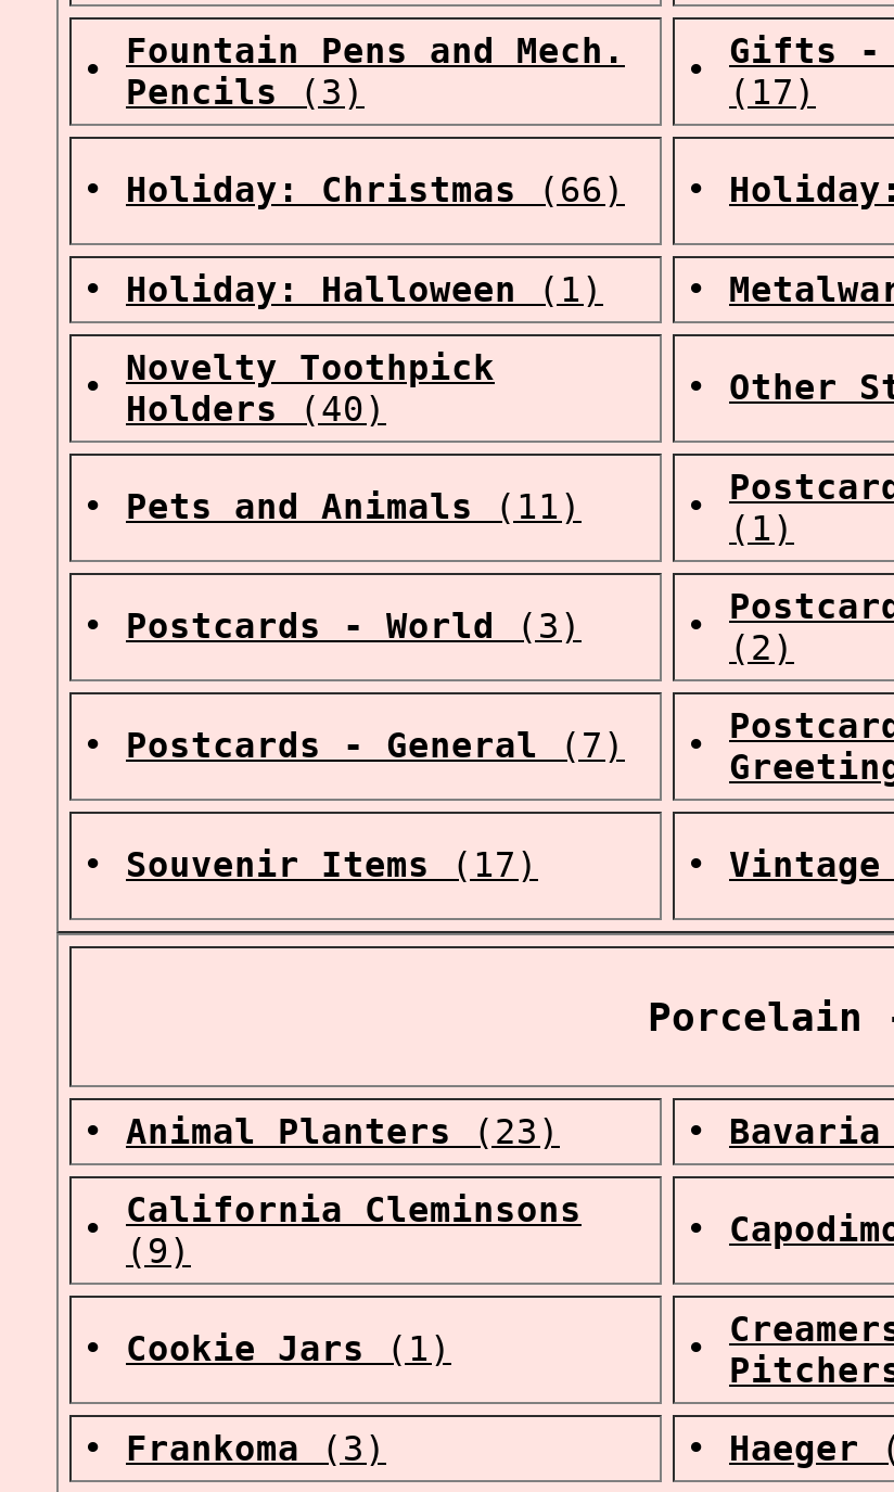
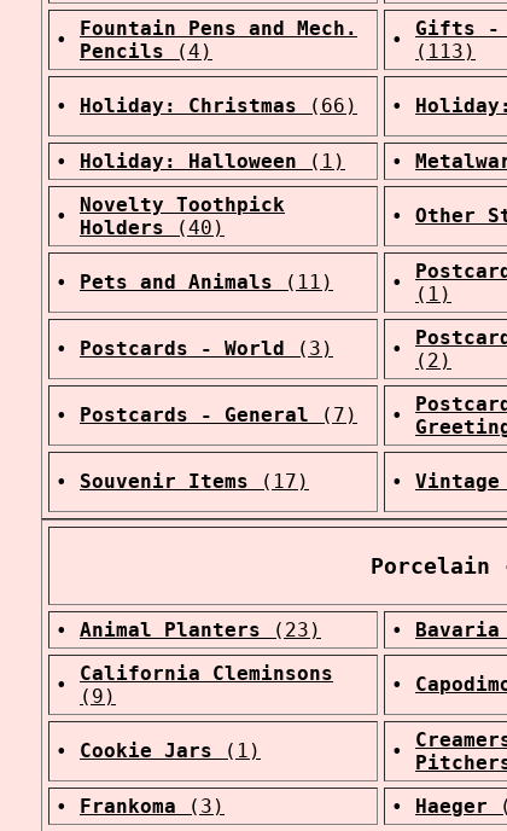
- Pencils (3)
+ Pencils (4)

- (17)
+ (113)
